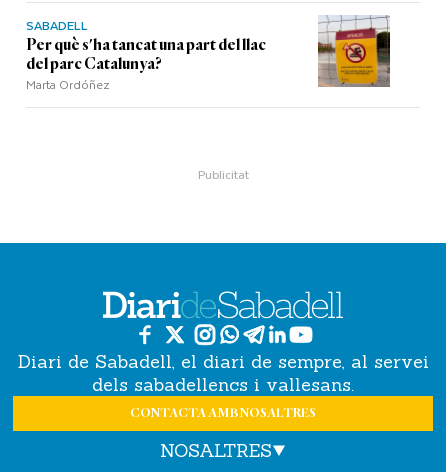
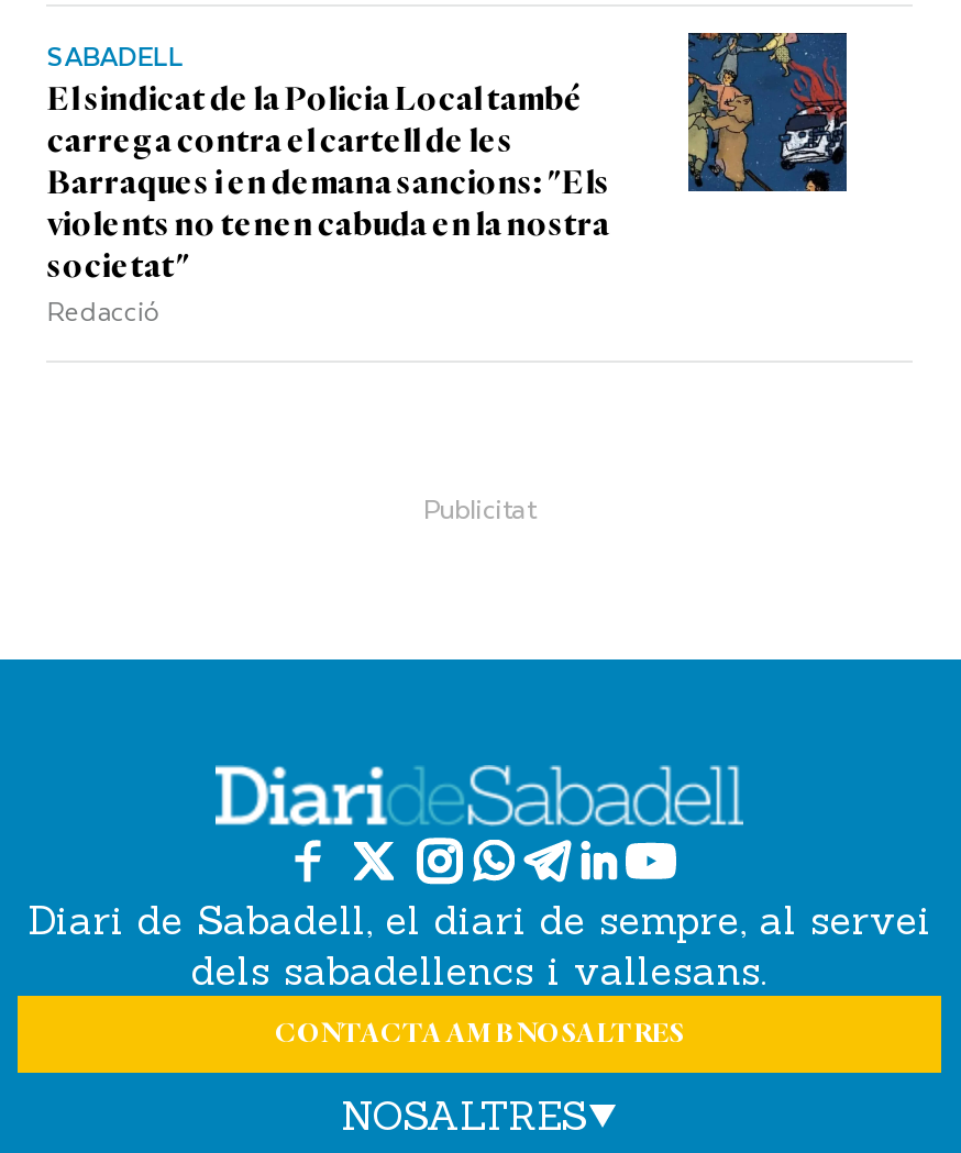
- [image]
+ [image]

- Per què s'ha tancat una part del llac
- del parc Catalunya?
- Marta Ordóñez
+ El sindicat de la Policia Local també
+ carrega contra el cartell de les
+ Barraques i en demana sancions: "Els
+ violents no tenen cabuda en la nostra
+ societat"
+ Redacció
